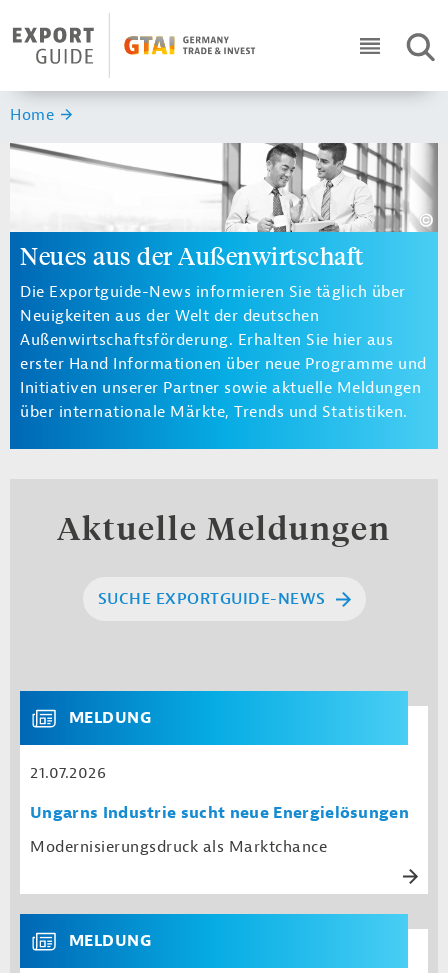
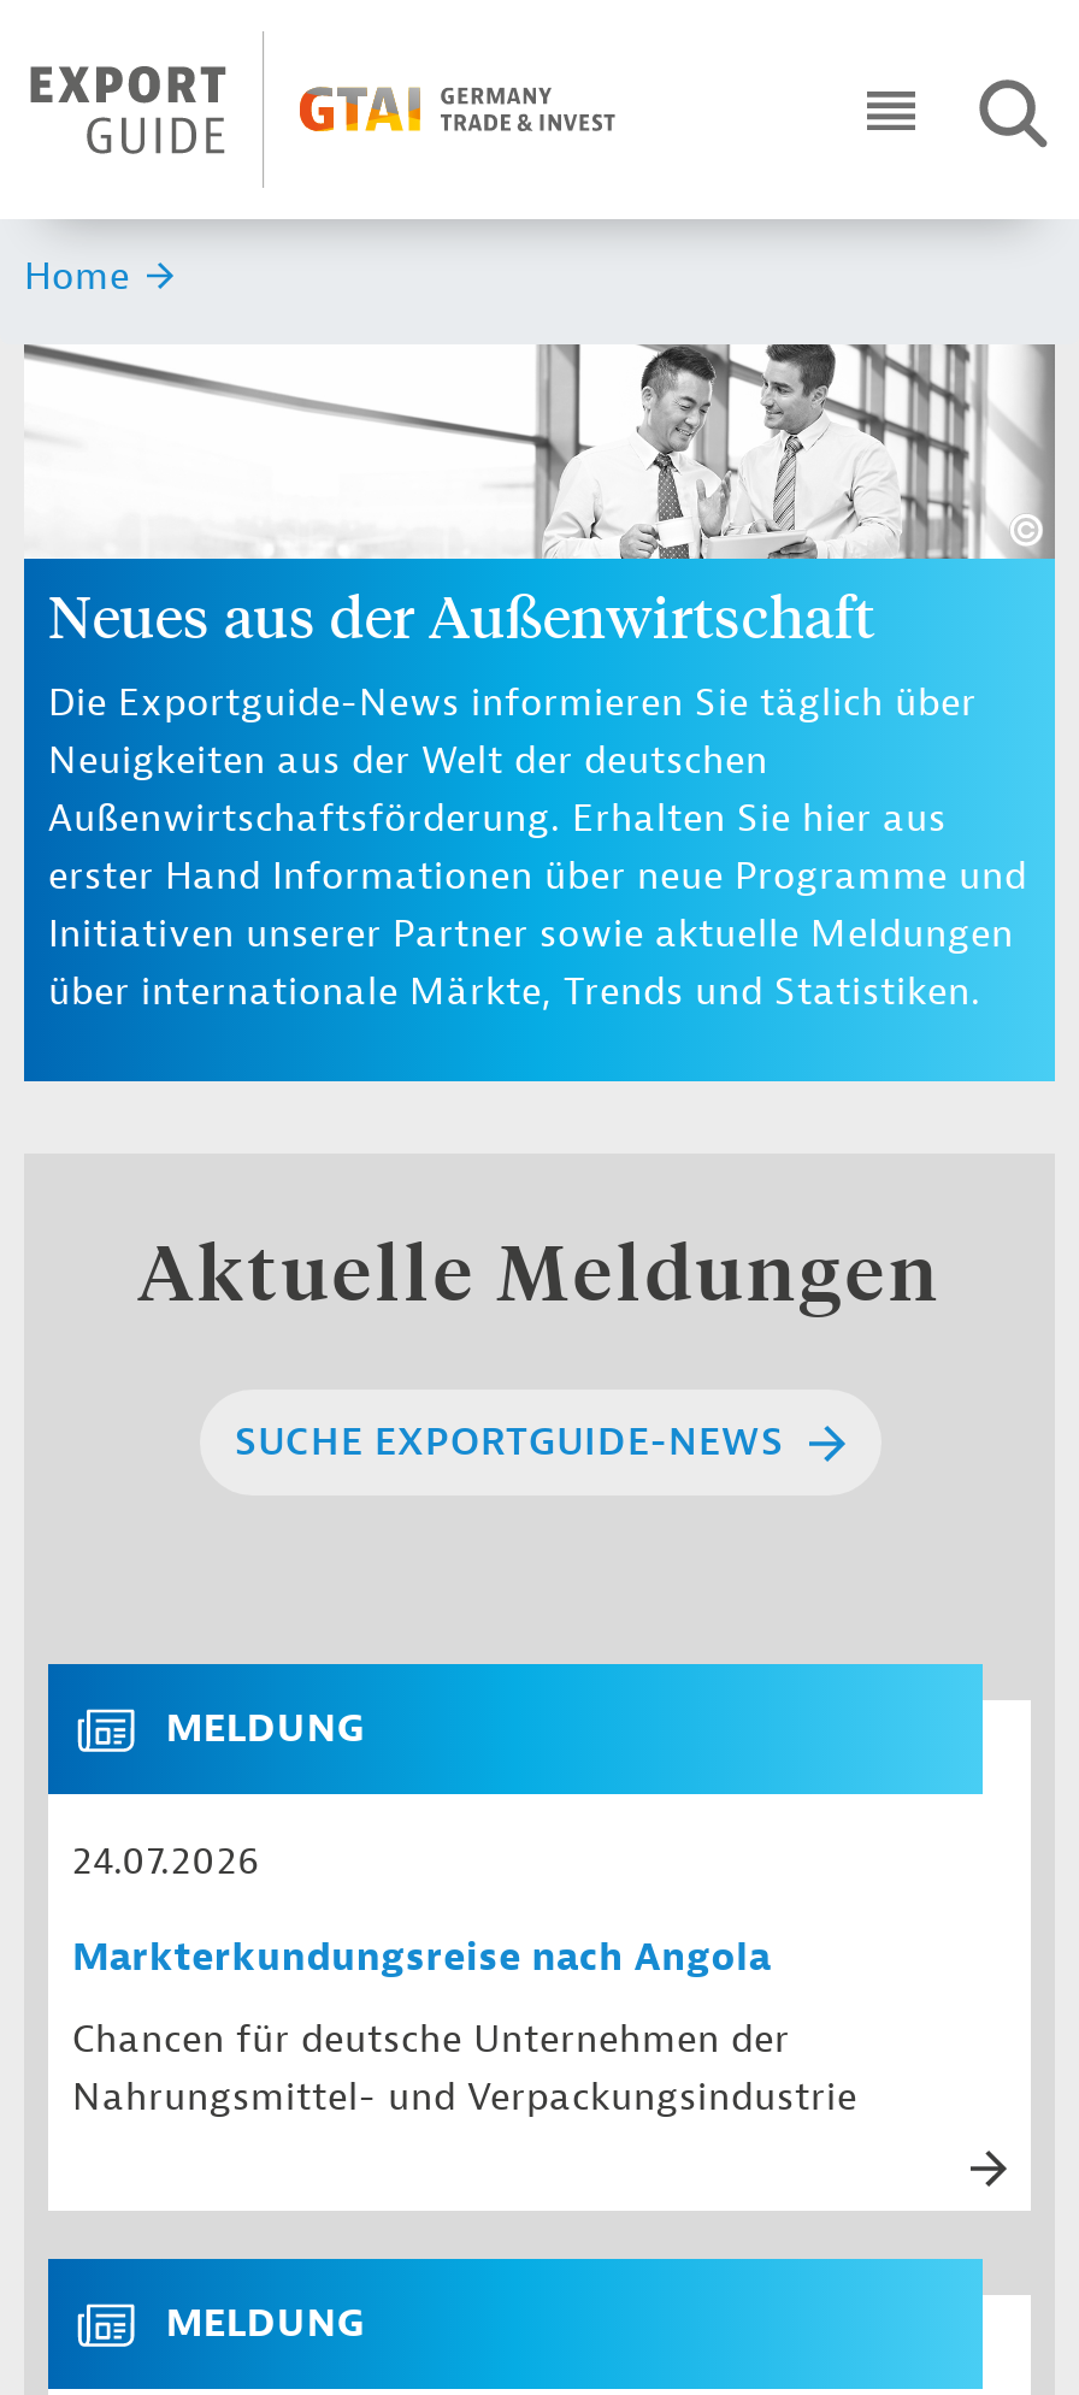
- 21.07.2026
+ 24.07.2026

- Ungarns Industrie sucht neue Energielösungen
+ Markterkundungsreise nach Angola

- Modernisierungsdruck als Marktchance
+ Chancen für deutsche Unternehmen der
+ Nahrungsmittel- und Verpackungsindustrie
